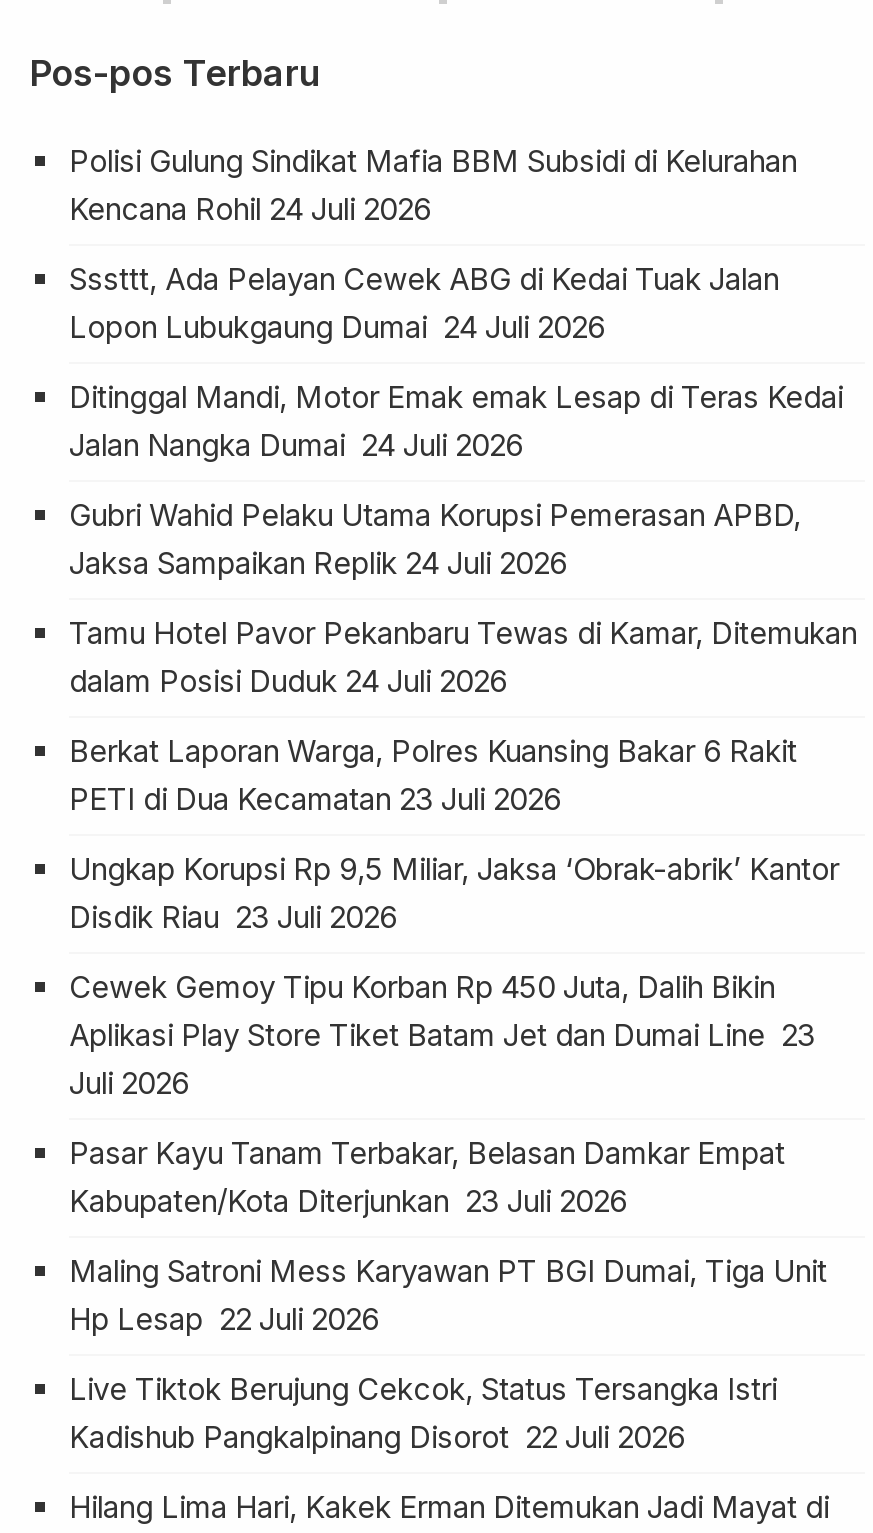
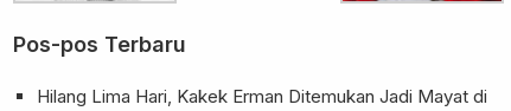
- Polisi Gulung Sindikat Mafia BBM Subsidi di Kelurahan
- Kencana Rohil 24 Juli 2026
- Sssttt, Ada Pelayan Cewek ABG di Kedai Tuak Jalan
- Lopon Lubukgaung Dumai 24 Juli 2026
- Ditinggal Mandi, Motor Emak emak Lesap di Teras Kedai
- Jalan Nangka Dumai 24 Juli 2026
- Gubri Wahid Pelaku Utama Korupsi Pemerasan APBD,
- Jaksa Sampaikan Replik 24 Juli 2026
- Tamu Hotel Pavor Pekanbaru Tewas di Kamar, Ditemukan
- dalam Posisi Duduk 24 Juli 2026
- Berkat Laporan Warga, Polres Kuansing Bakar 6 Rakit
- PETI di Dua Kecamatan 23 Juli 2026
- Ungkap Korupsi Rp 9,5 Miliar, Jaksa ‘Obrak-abrik’ Kantor
- Disdik Riau 23 Juli 2026
- Cewek Gemoy Tipu Korban Rp 450 Juta, Dalih Bikin
- Aplikasi Play Store Tiket Batam Jet dan Dumai Line 23
- Juli 2026
- Pasar Kayu Tanam Terbakar, Belasan Damkar Empat
- Kabupaten/Kota Diterjunkan 23 Juli 2026
- Maling Satroni Mess Karyawan PT BGI Dumai, Tiga Unit
- Hp Lesap 22 Juli 2026
- Live Tiktok Berujung Cekcok, Status Tersangka Istri
- Kadishub Pangkalpinang Disorot 22 Juli 2026
